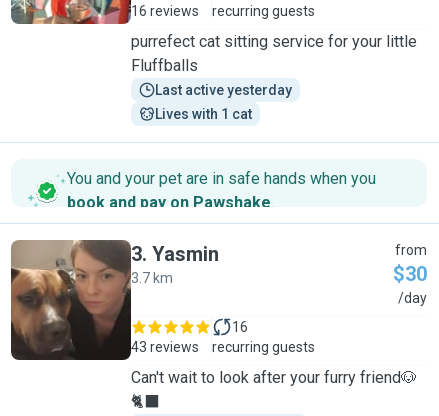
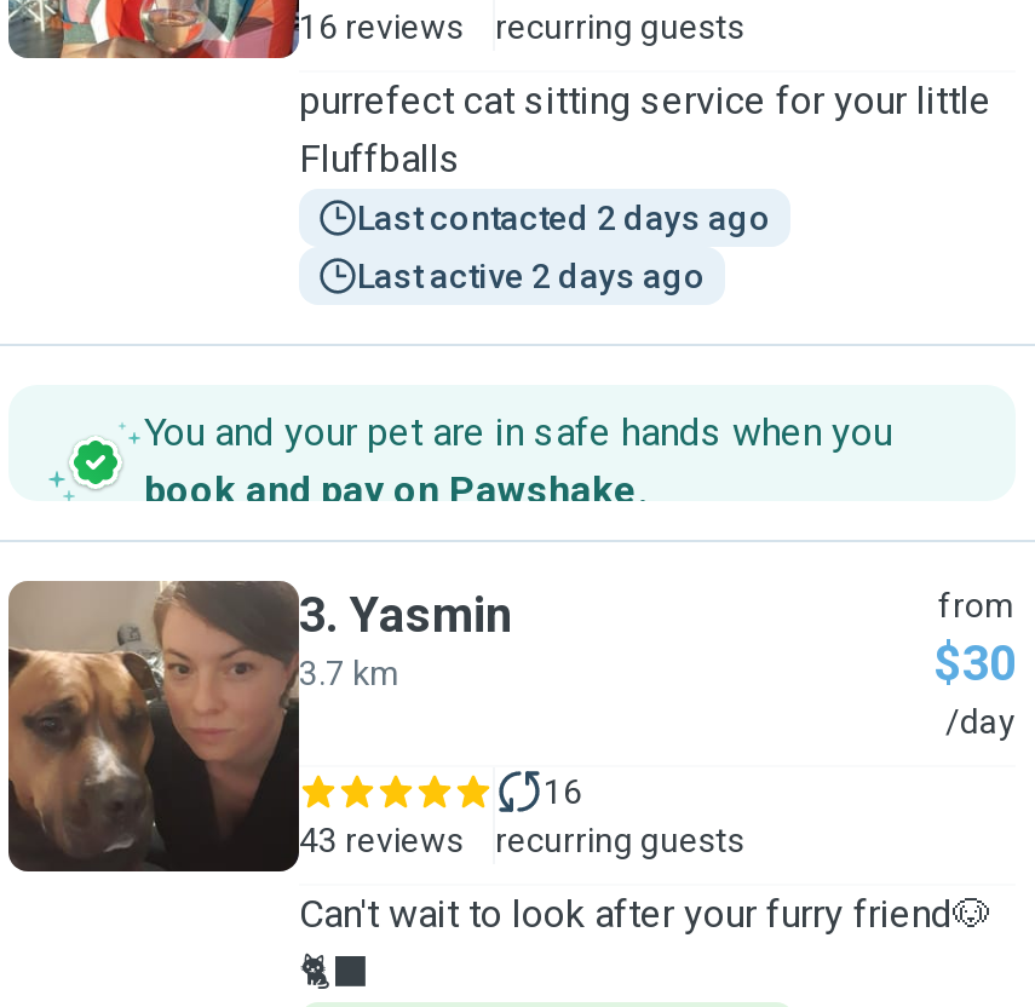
- Last active yesterday
+ Last contacted 2 days ago

- Lives with 1 cat
+ Last active 2 days ago
